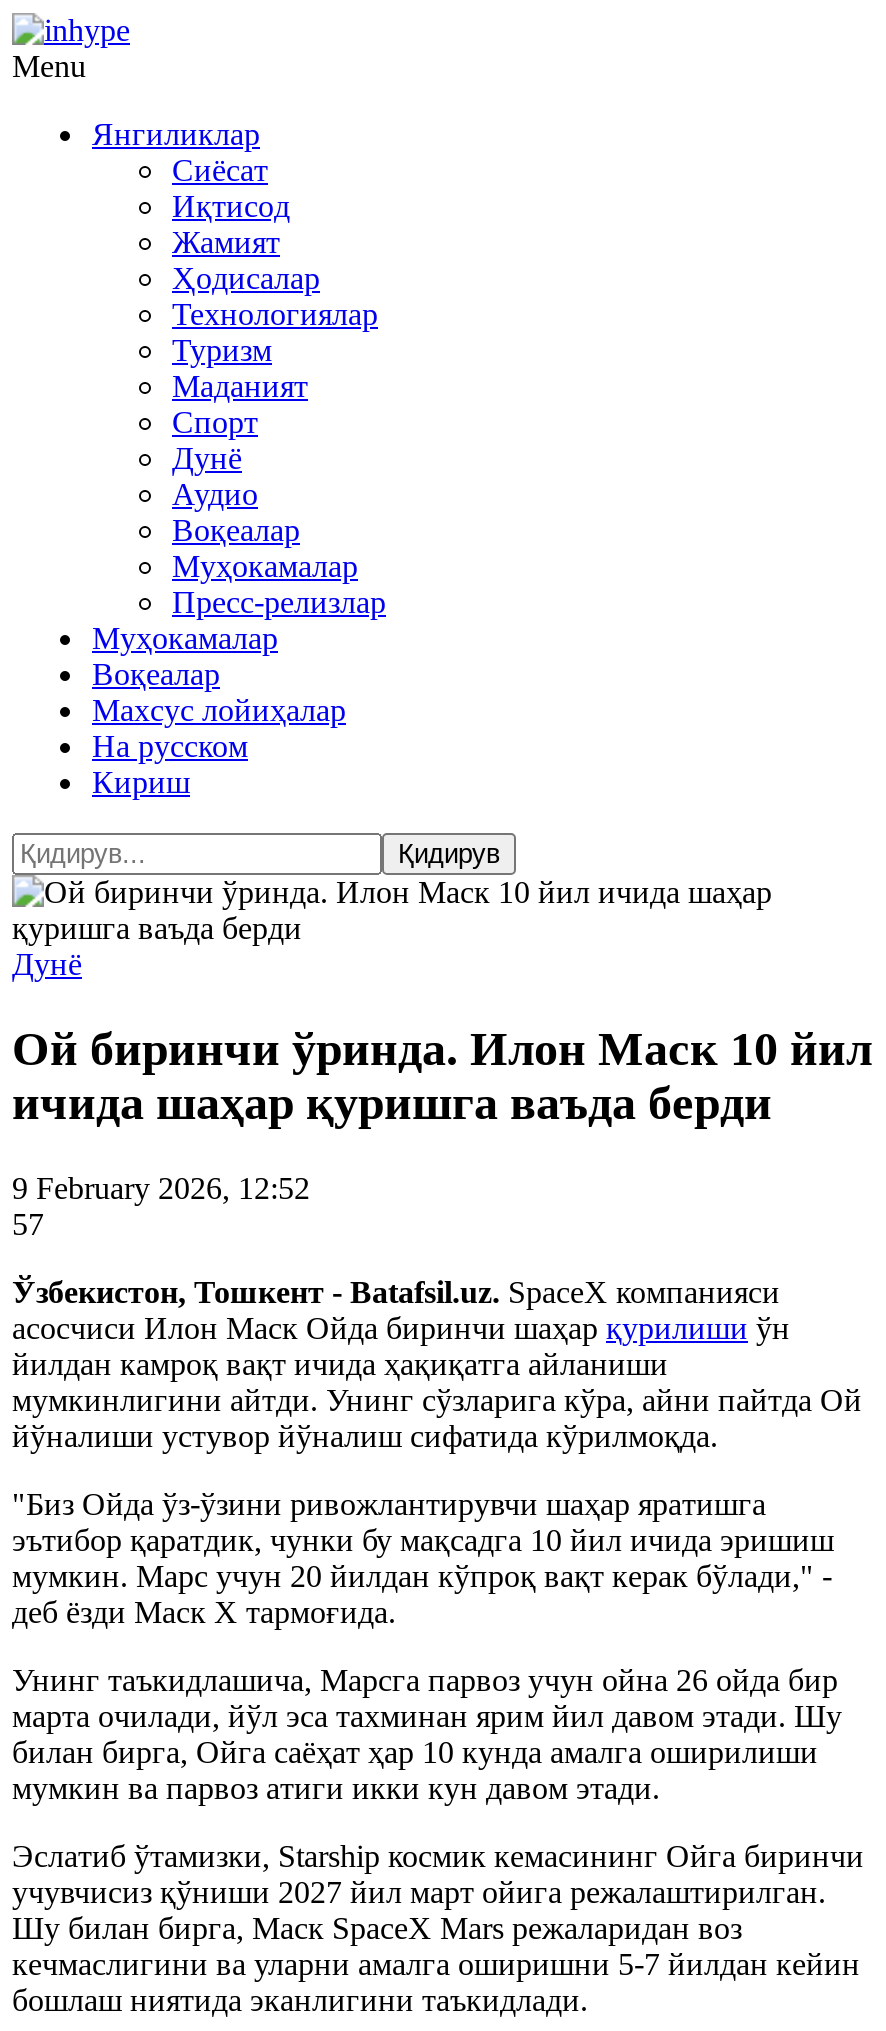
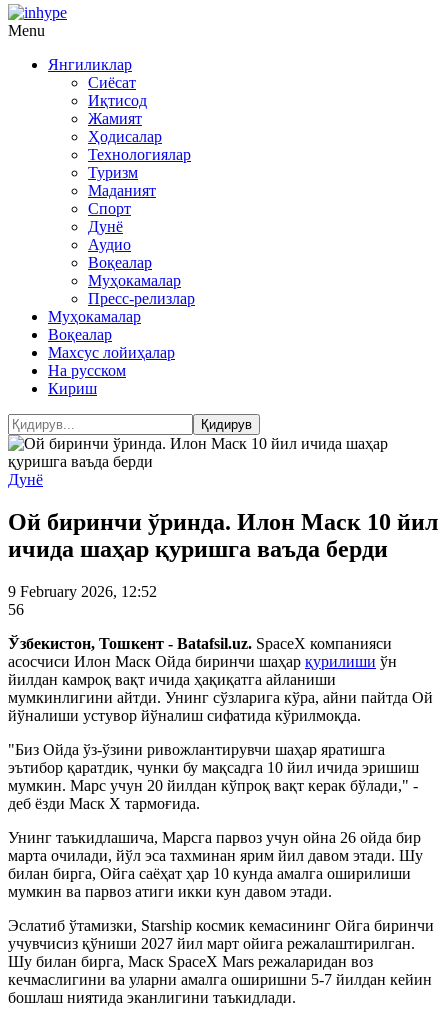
- 57
+ 56
